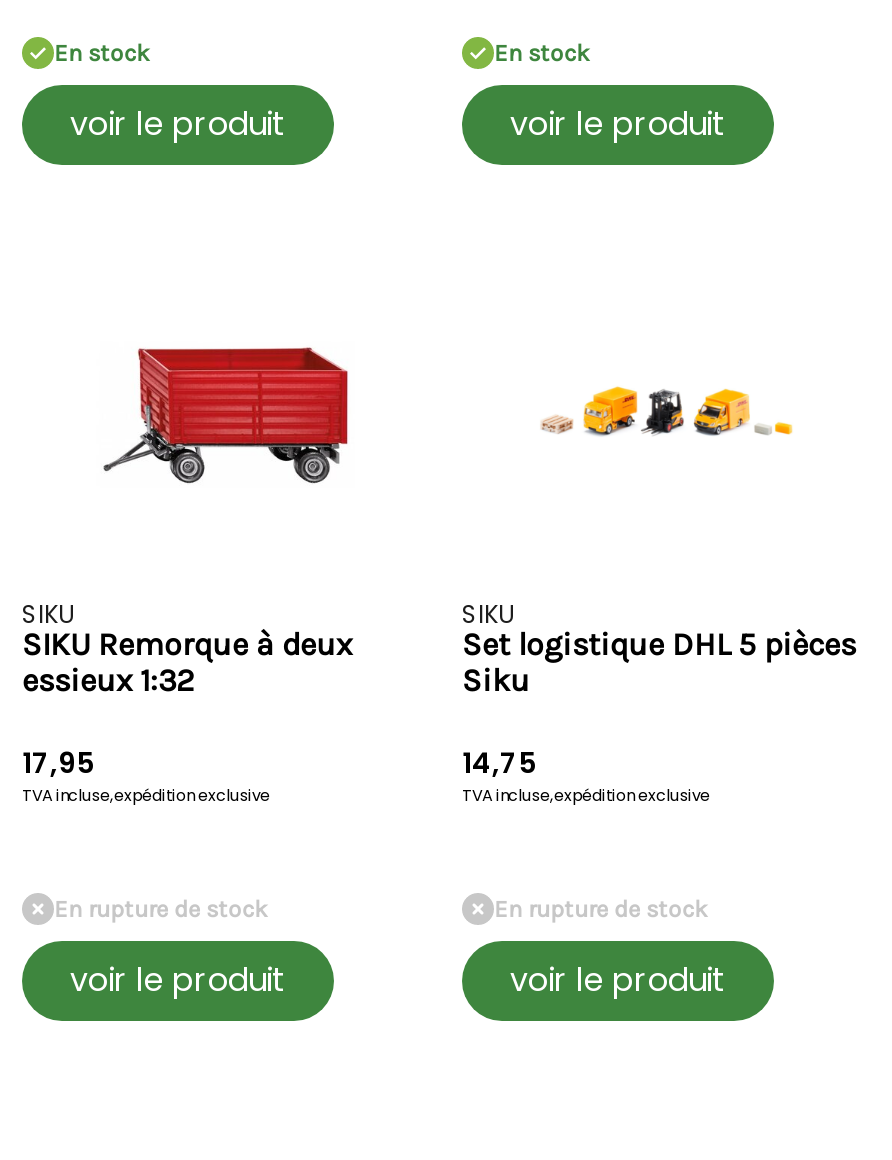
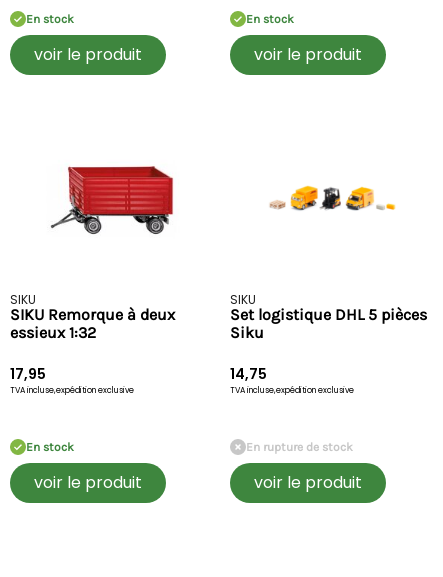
- En rupture de stock
+ En stock
